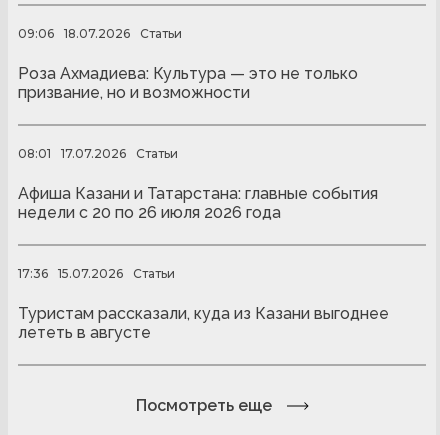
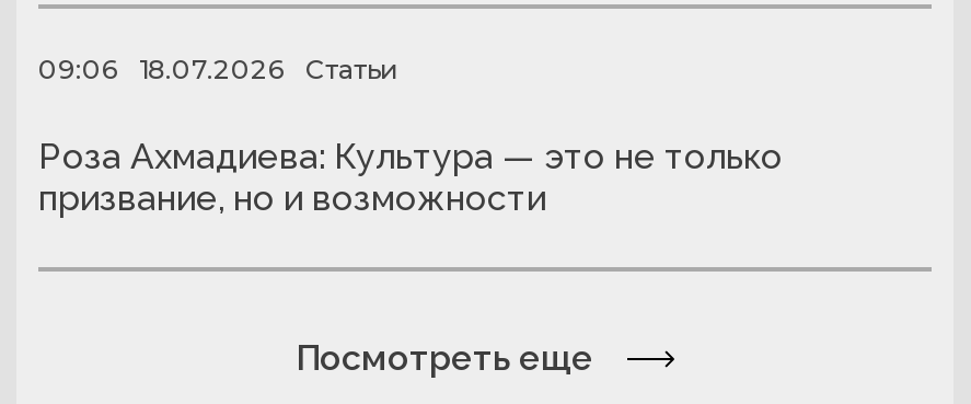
- 08:01
- 17.07.2026
- Статьи
- Афиша Казани и Татарстана: главные события
- недели с 20 по 26 июля 2026 года
- 17:36
- 15.07.2026
- Статьи
- Туристам рассказали, куда из Казани выгоднее
- лететь в августе
